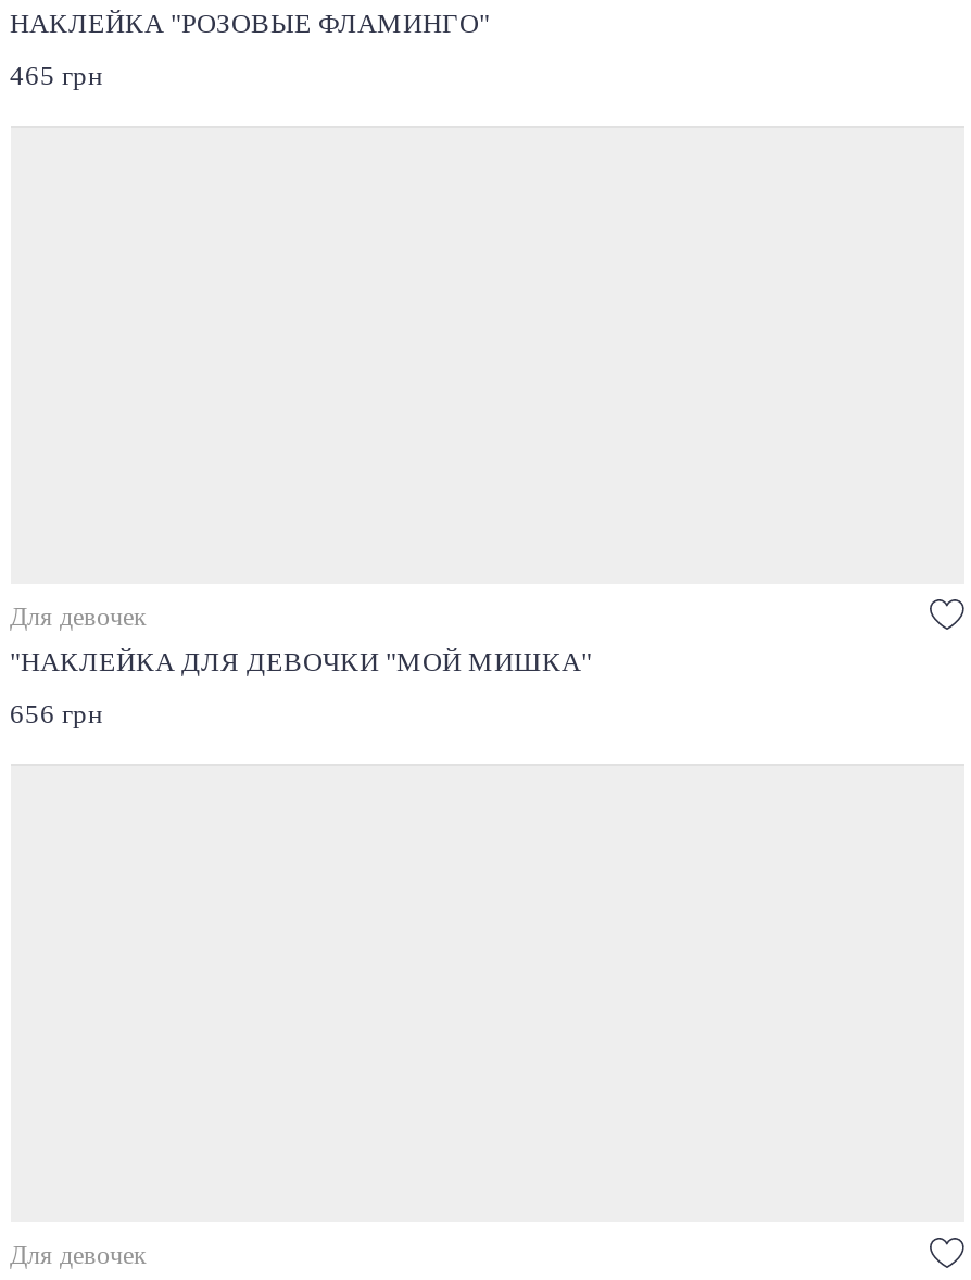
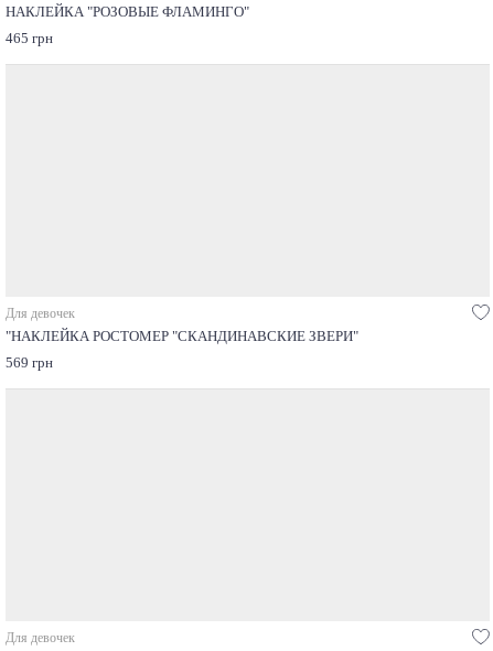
- "НАКЛЕЙКА ДЛЯ ДЕВОЧКИ "МОЙ МИШКА"
+ "НАКЛЕЙКА РОСТОМЕР "СКАНДИНАВСКИЕ ЗВЕРИ"

- 656 грн
+ 569 грн
